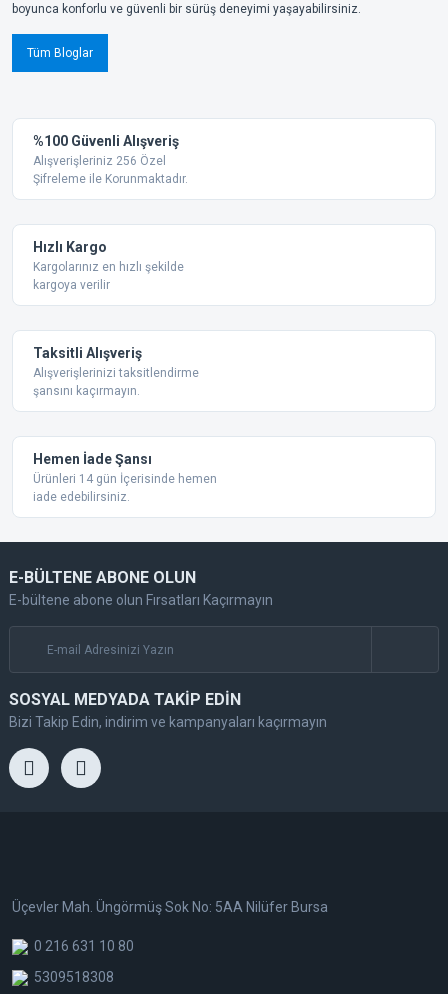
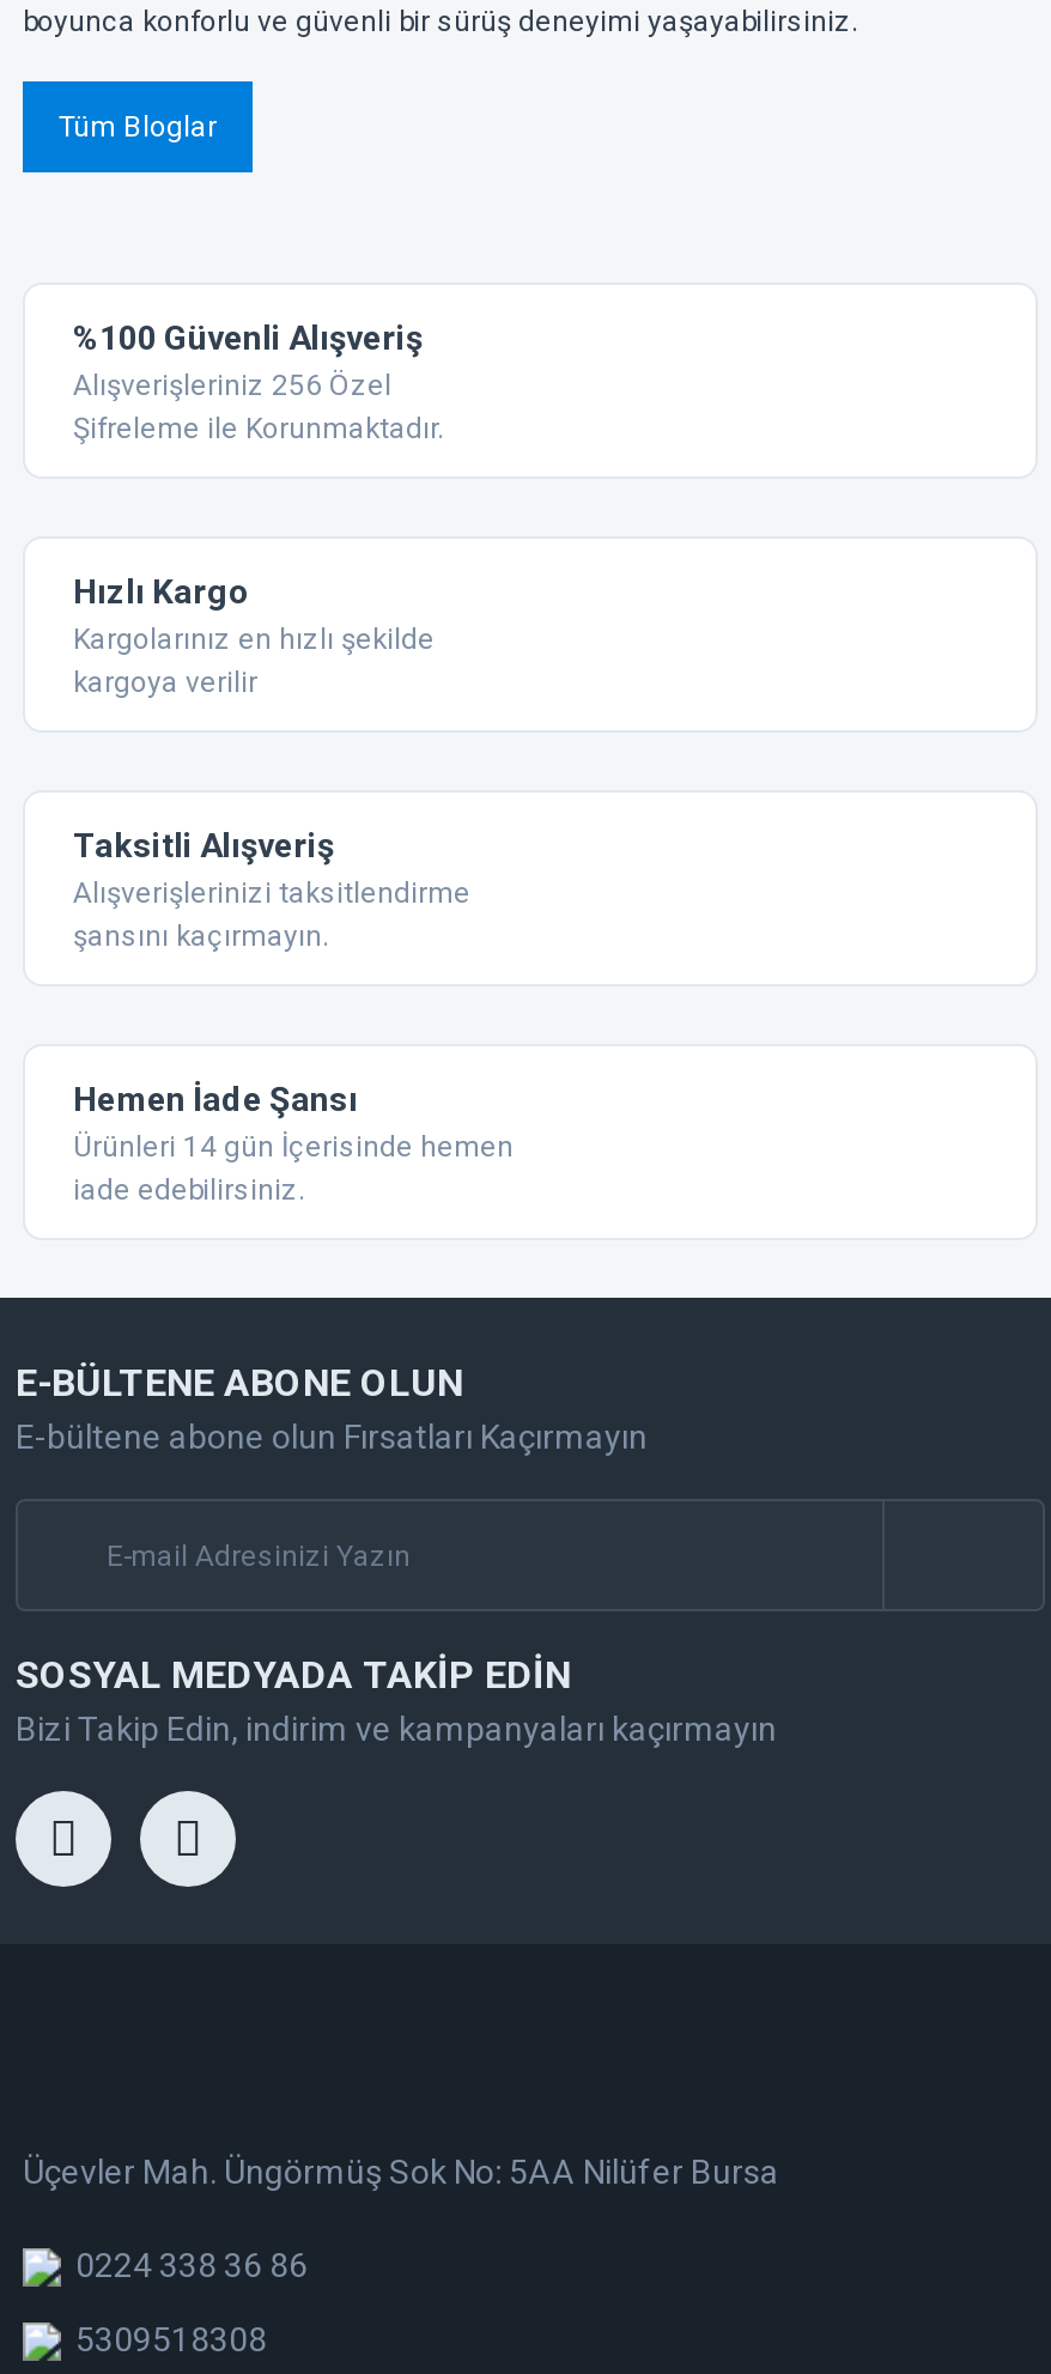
- 0 216 631 10 80
+ 0224 338 36 86
